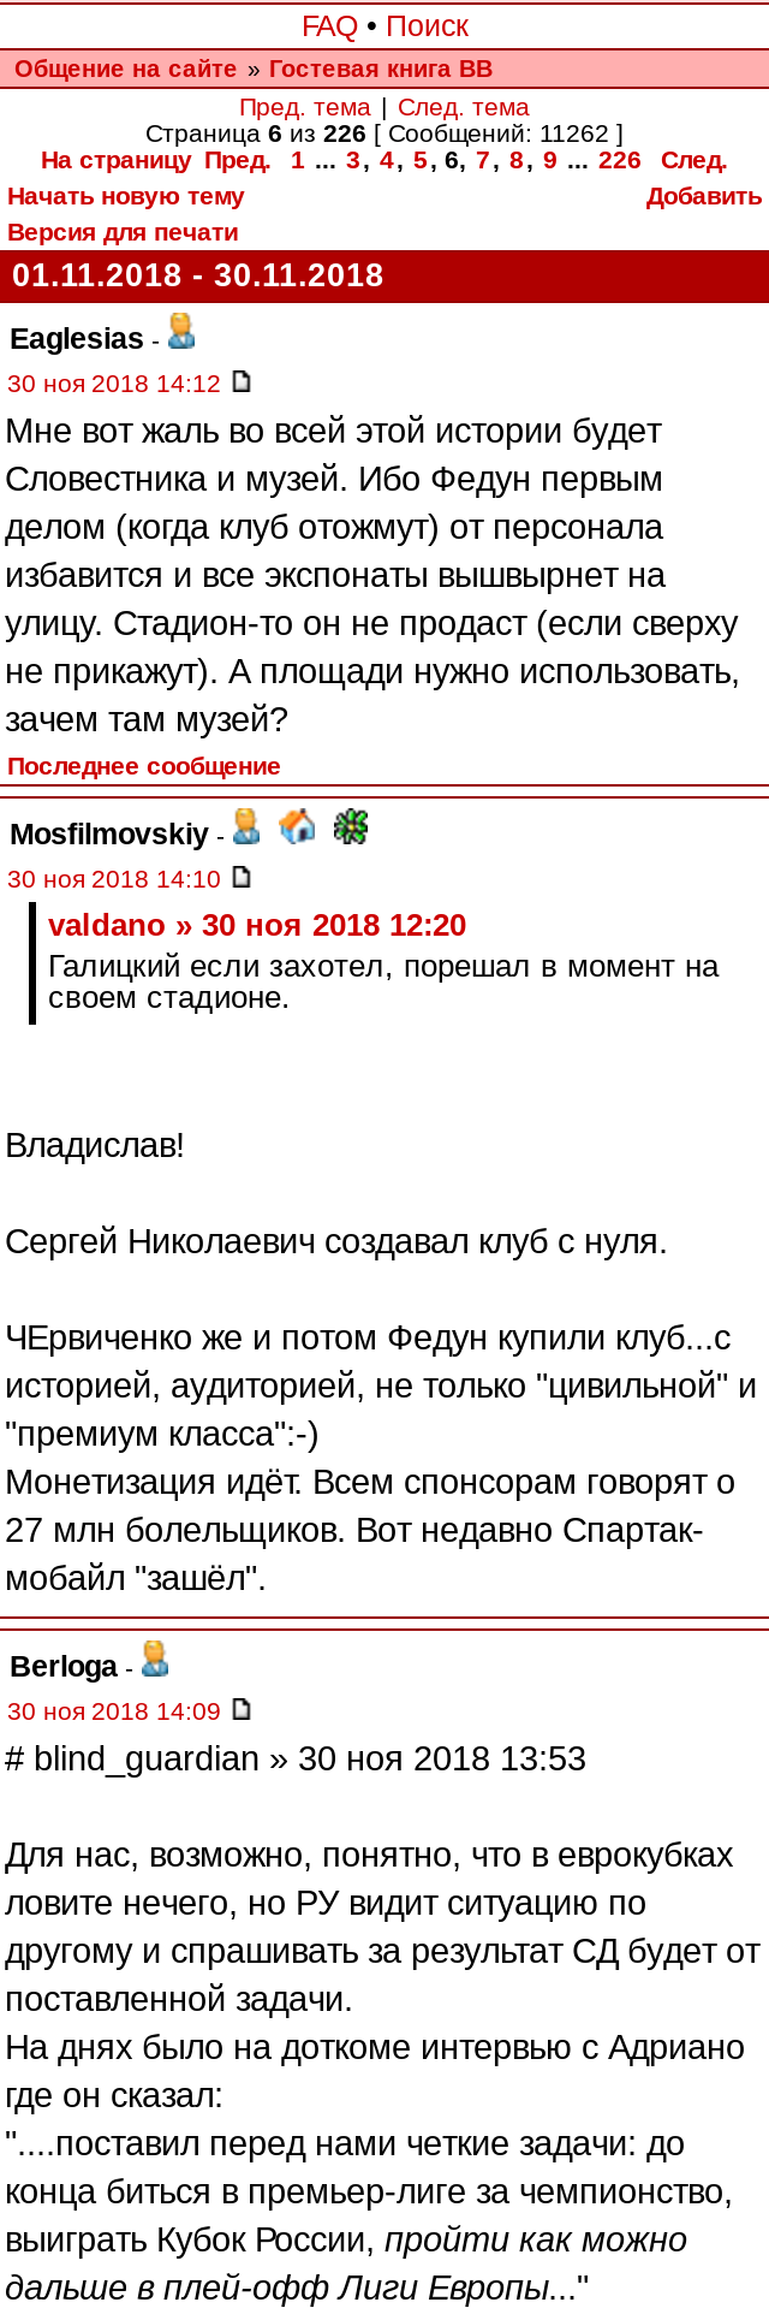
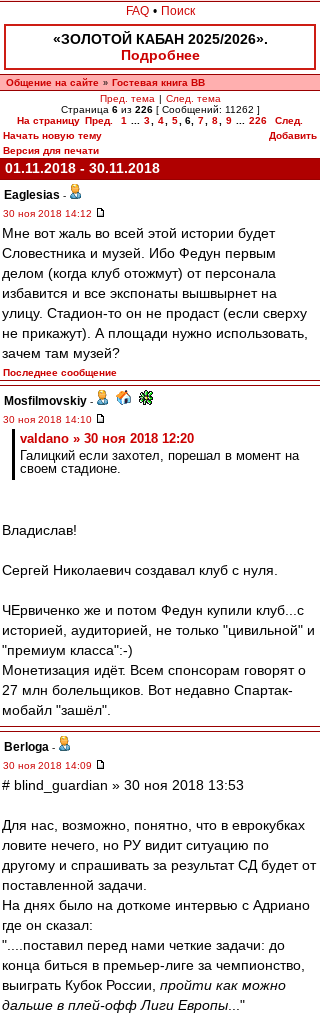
+ «ЗОЛОТОЙ КАБАН 2025/2026».
+ Подробнее
